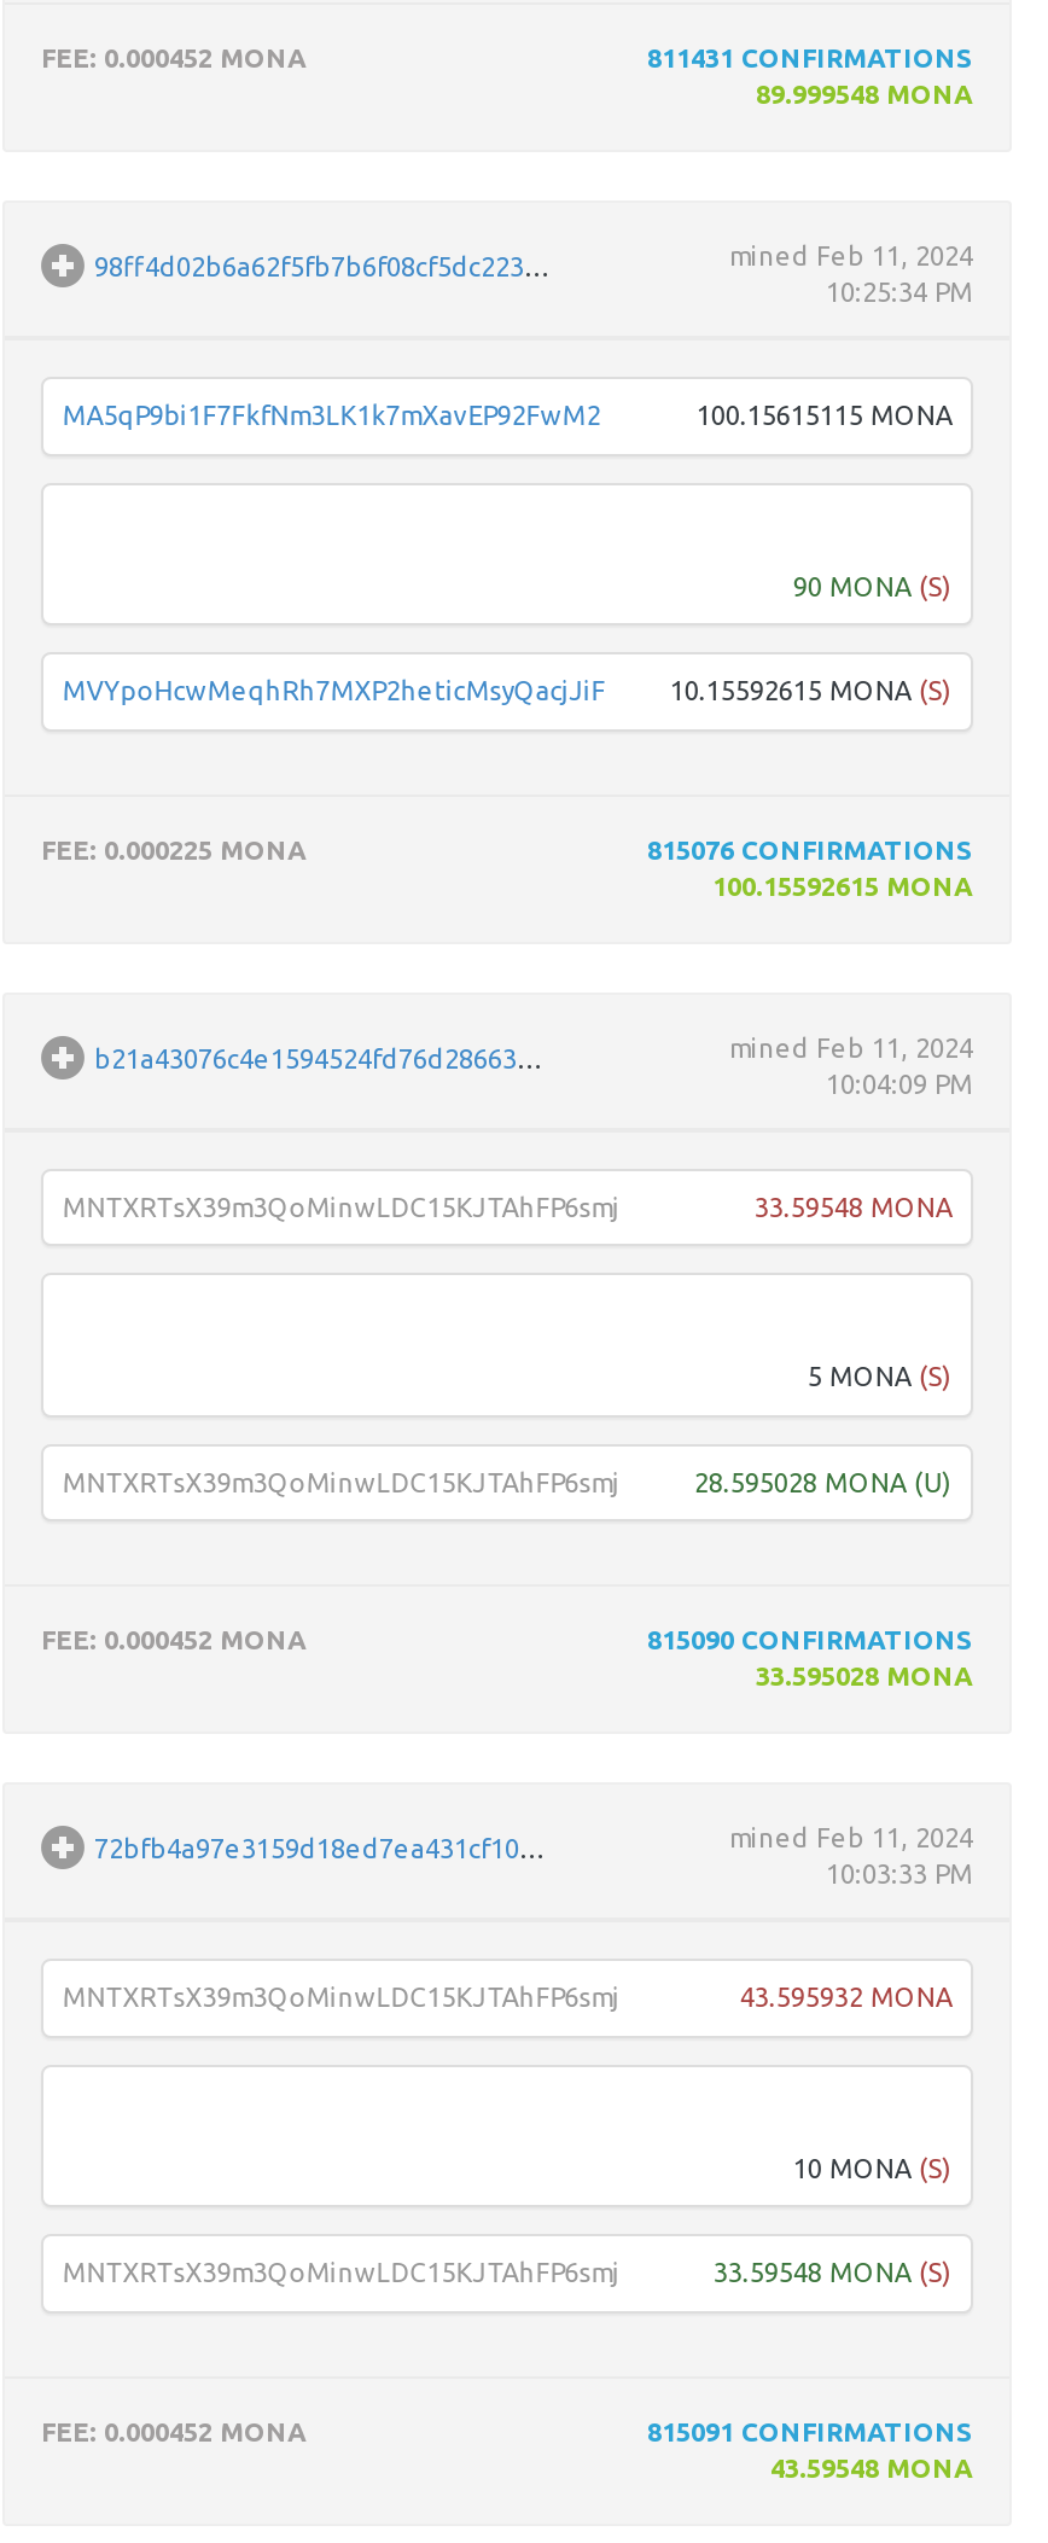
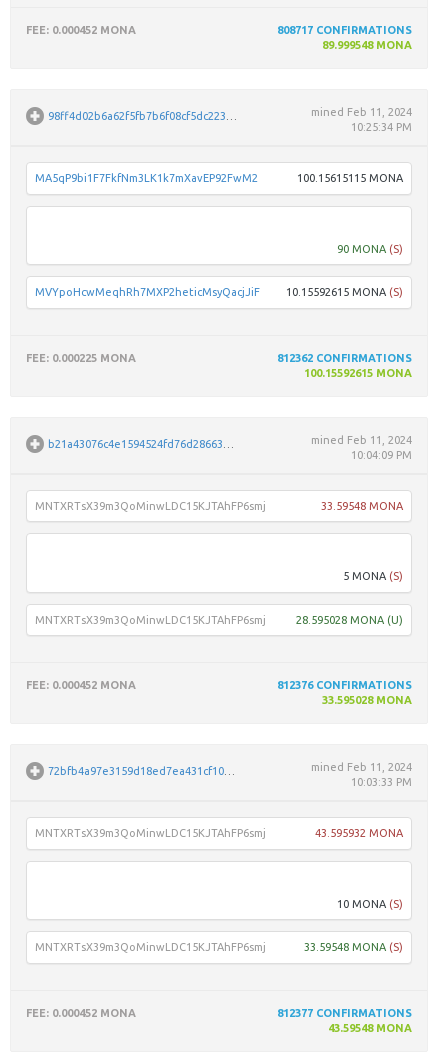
- 811431 CONFIRMATIONS
+ 808717 CONFIRMATIONS

- 815076 CONFIRMATIONS
+ 812362 CONFIRMATIONS

- 815090 CONFIRMATIONS
+ 812376 CONFIRMATIONS

- 815091 CONFIRMATIONS
+ 812377 CONFIRMATIONS
